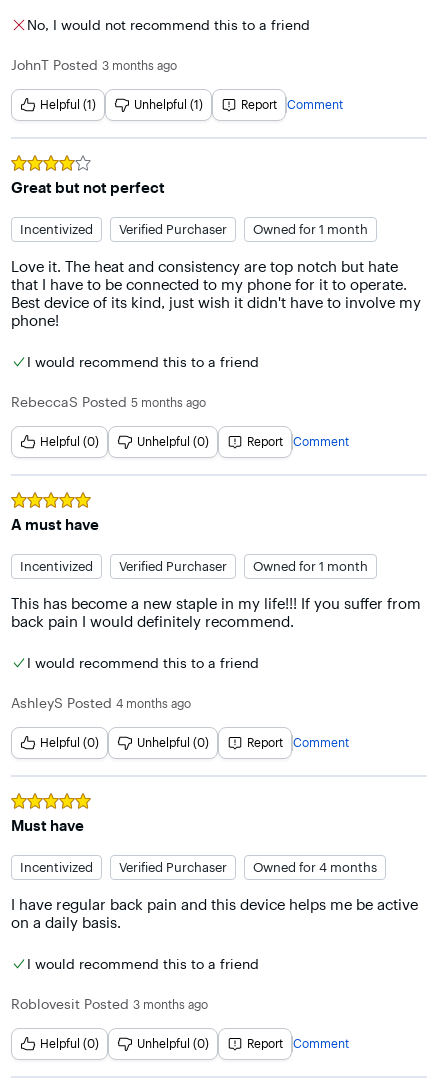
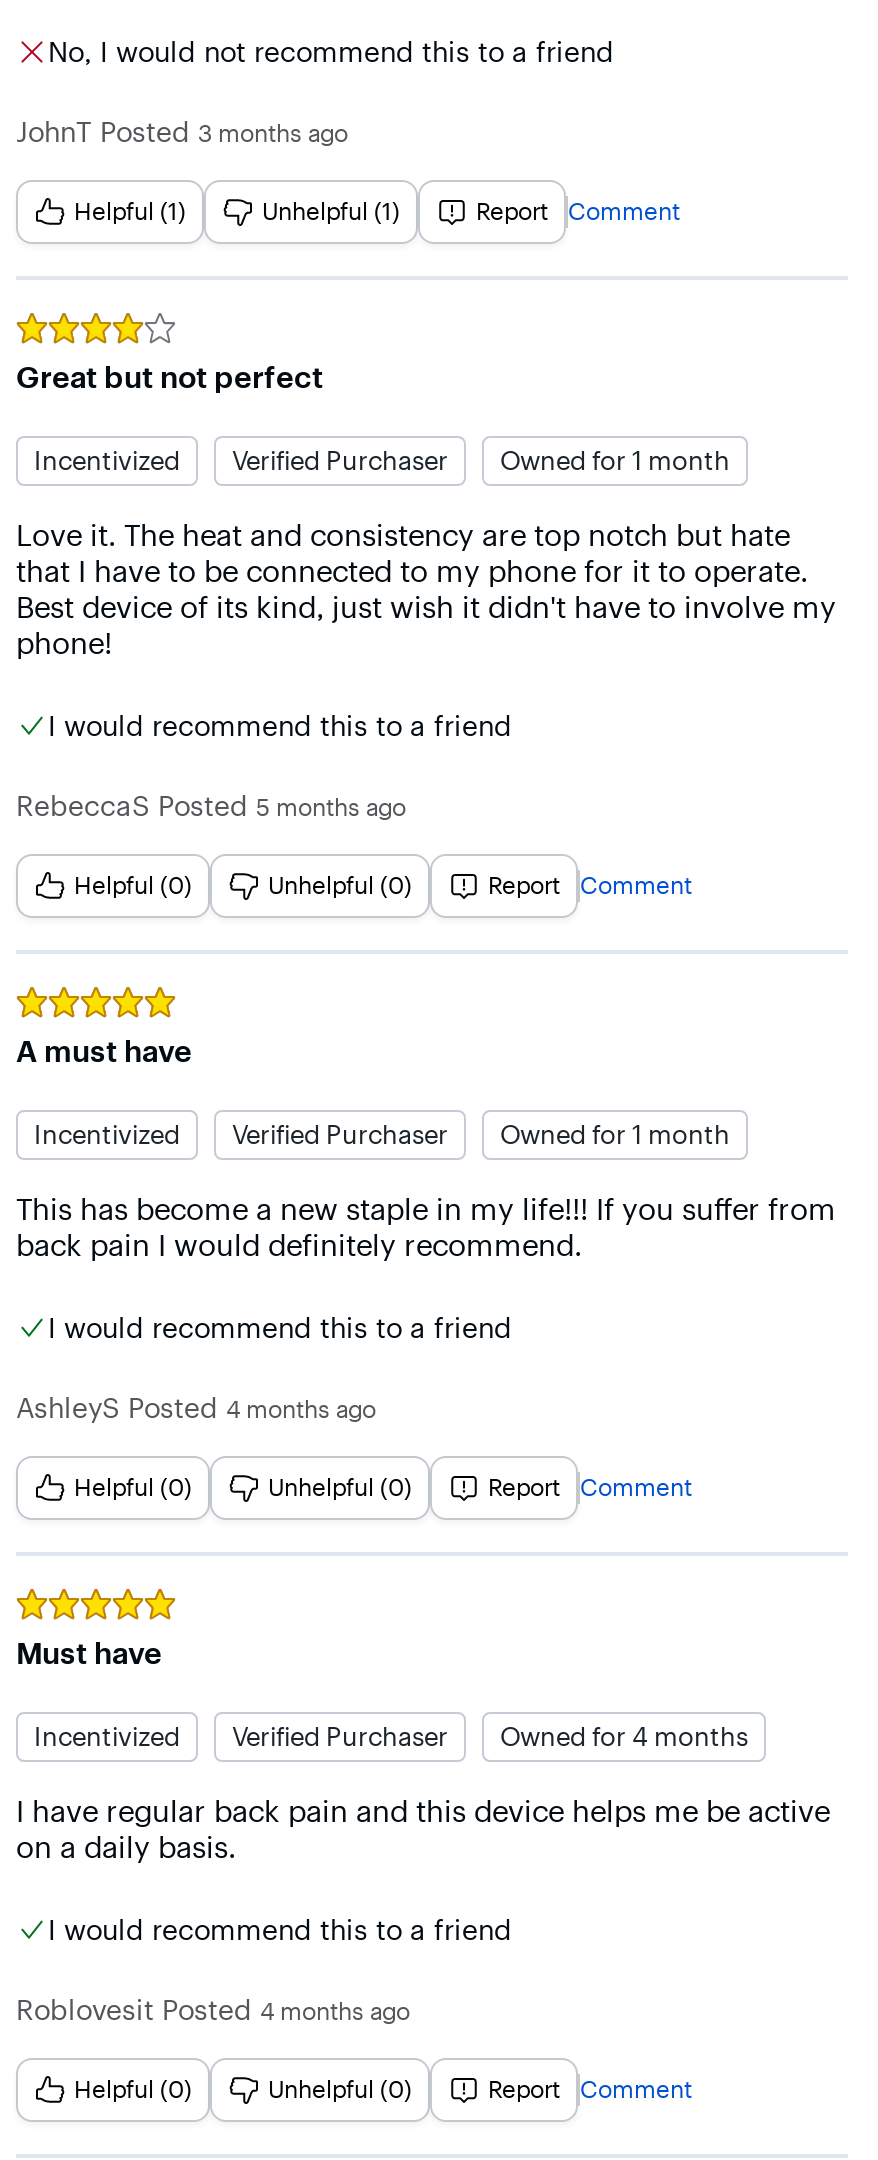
- Roblovesit Posted 3 months ago
+ Roblovesit Posted 4 months ago
